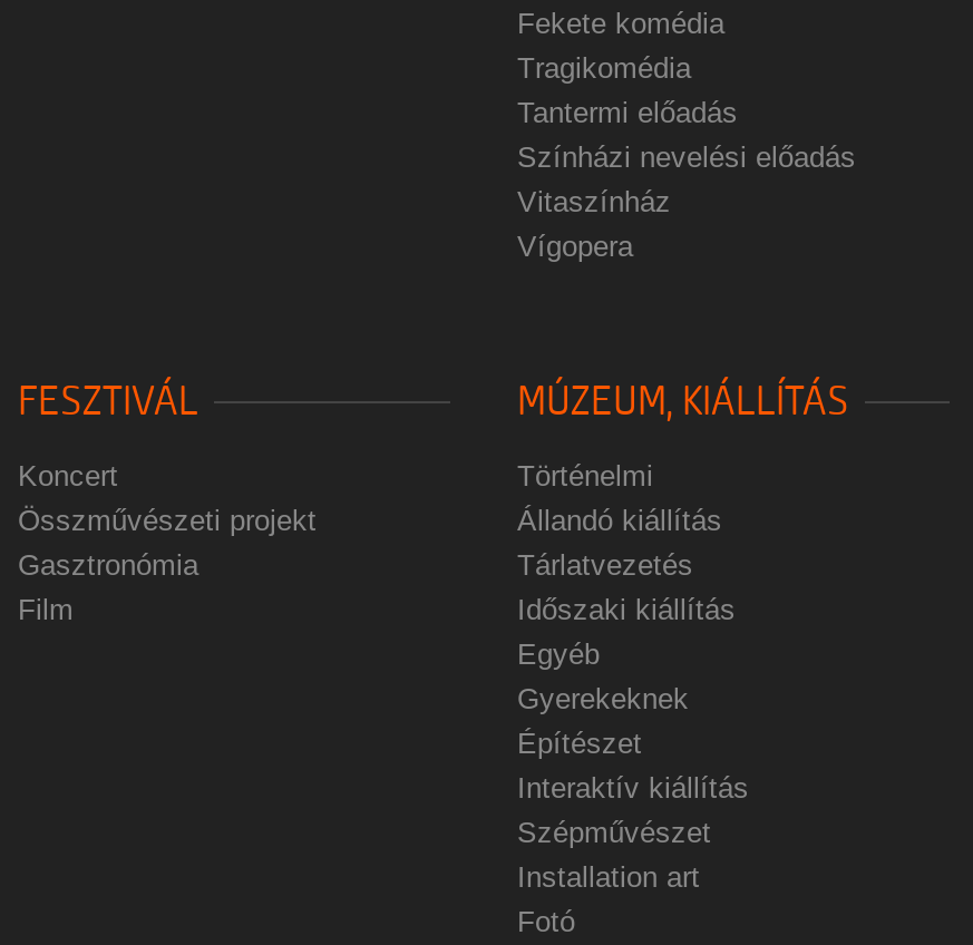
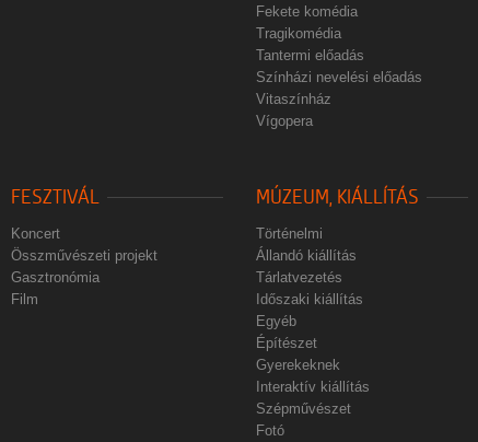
moved down: Gyerekeknek

- Installation art
